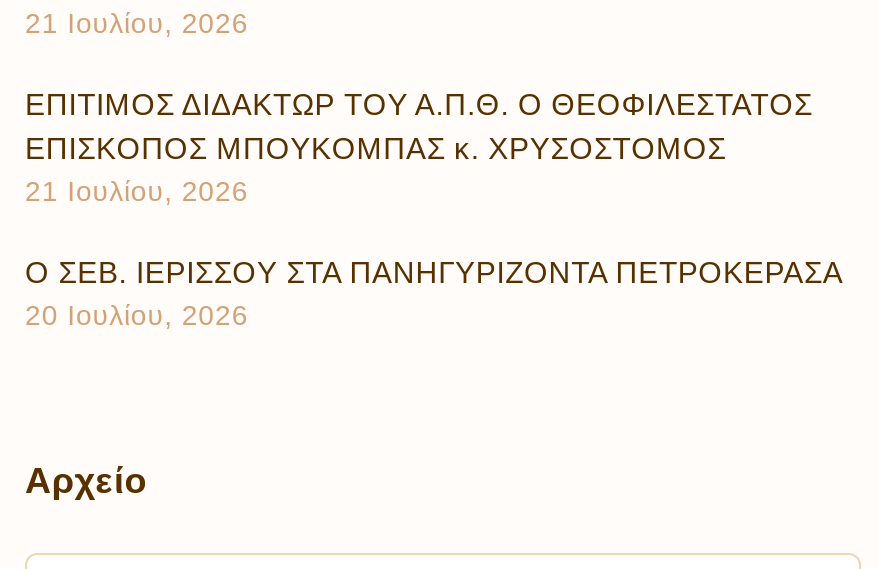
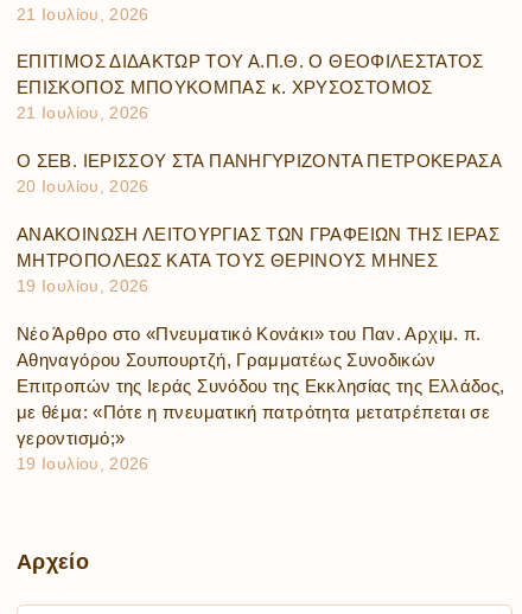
+ ΑΝΑΚΟΙΝΩΣΗ ΛΕΙΤΟΥΡΓΙΑΣ ΤΩΝ ΓΡΑΦΕΙΩΝ ΤΗΣ ΙΕΡΑΣ
+ ΜΗΤΡΟΠΟΛΕΩΣ ΚΑΤΑ ΤΟΥΣ ΘΕΡΙΝΟΥΣ ΜΗΝΕΣ
+ 19 Ιουλίου, 2026
+ Νέο Άρθρο στο «Πνευματικό Κονάκι» του Παν. Αρχιμ. π.
+ Αθηναγόρου Σουπουρτζή, Γραμματέως Συνοδικών
+ Επιτροπών της Ιεράς Συνόδου της Εκκλησίας της Ελλάδος,
+ με θέμα: «Πότε η πνευματική πατρότητα μετατρέπεται σε
+ γεροντισμό;»
+ 19 Ιουλίου, 2026
